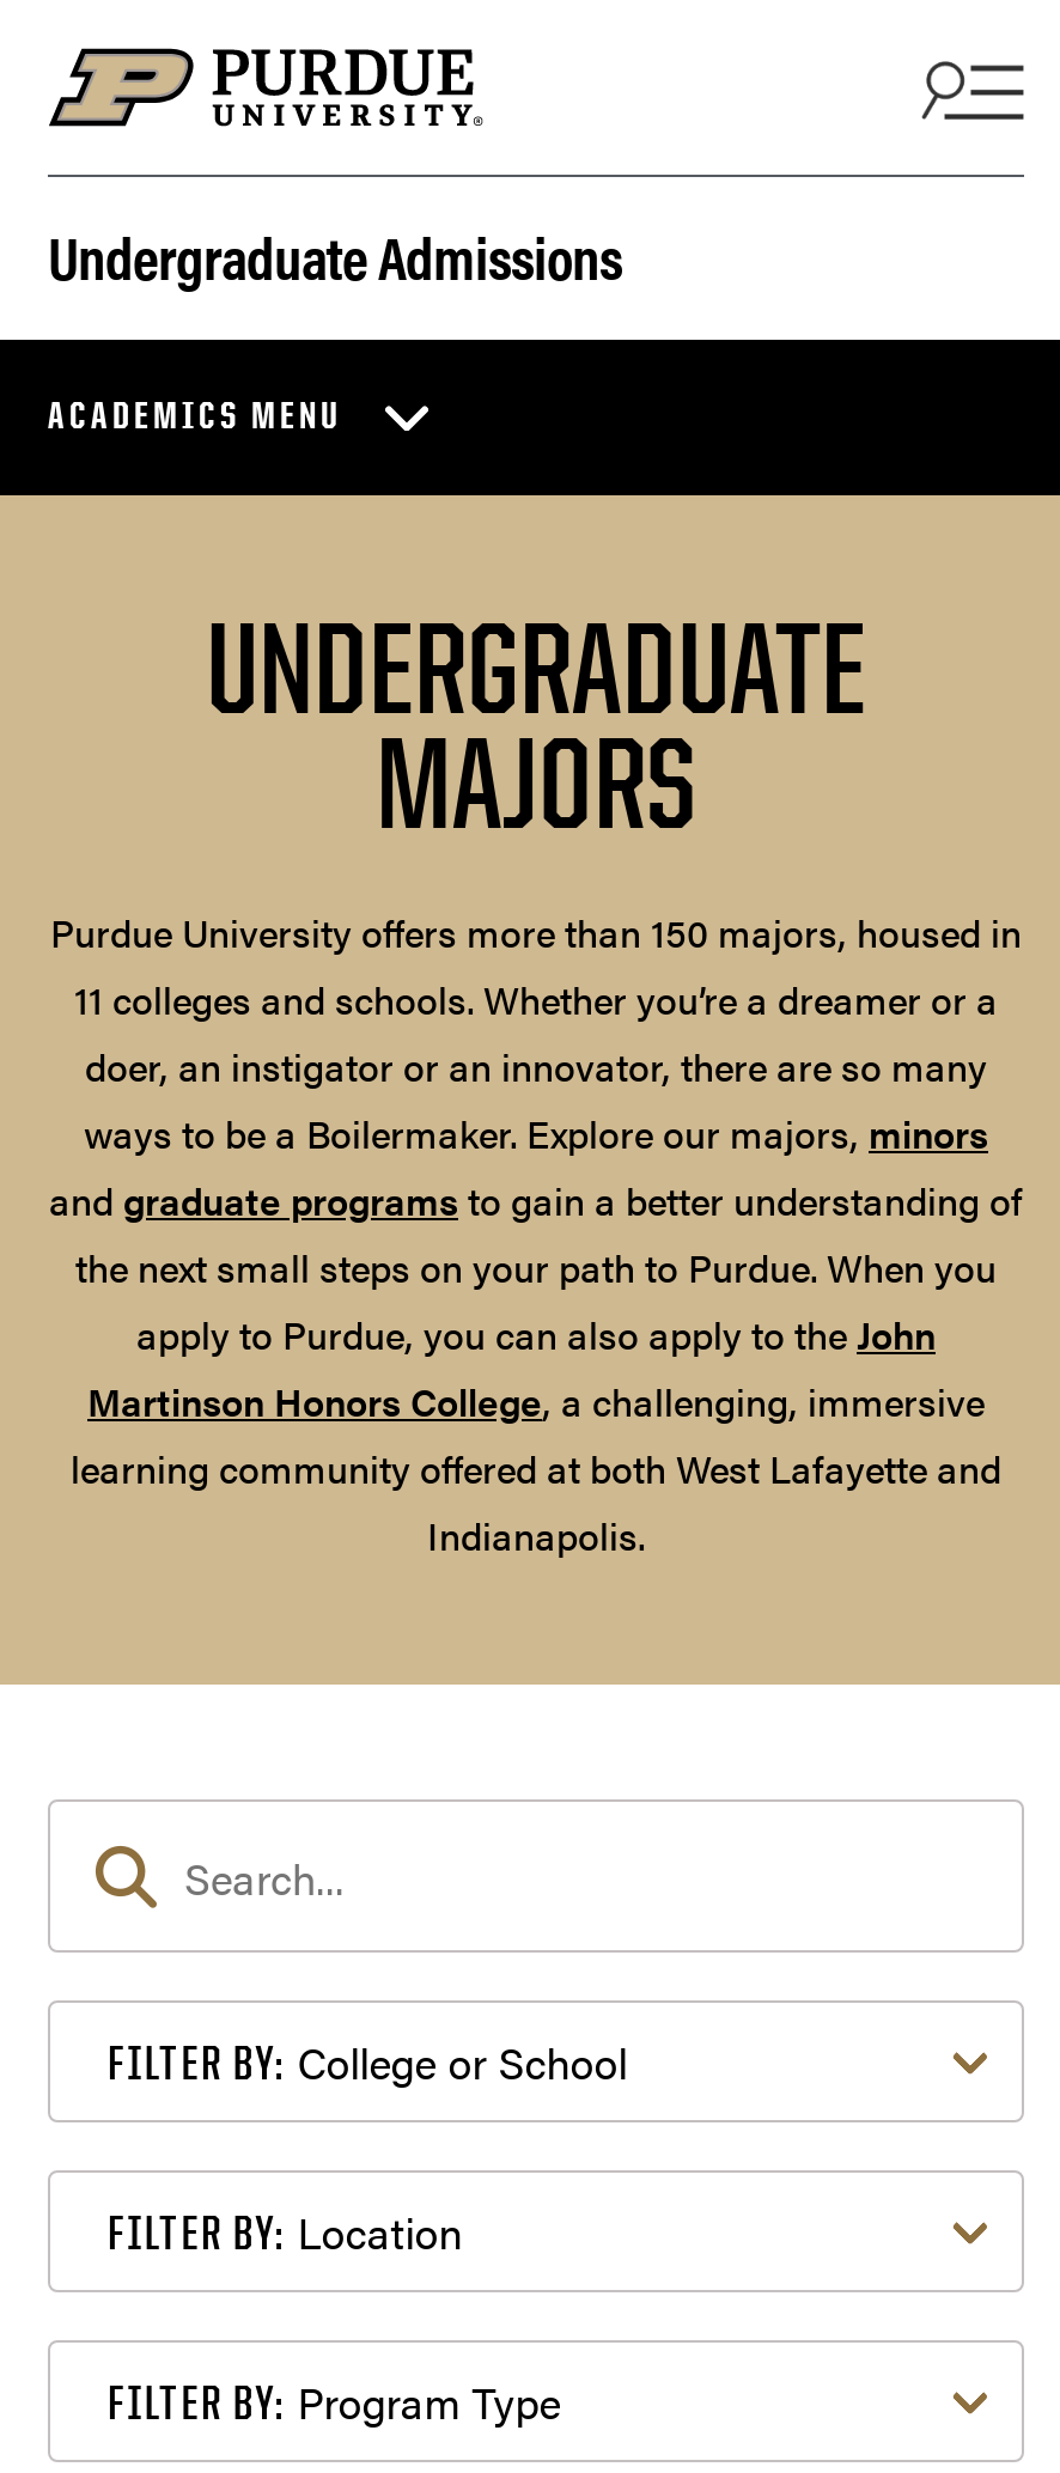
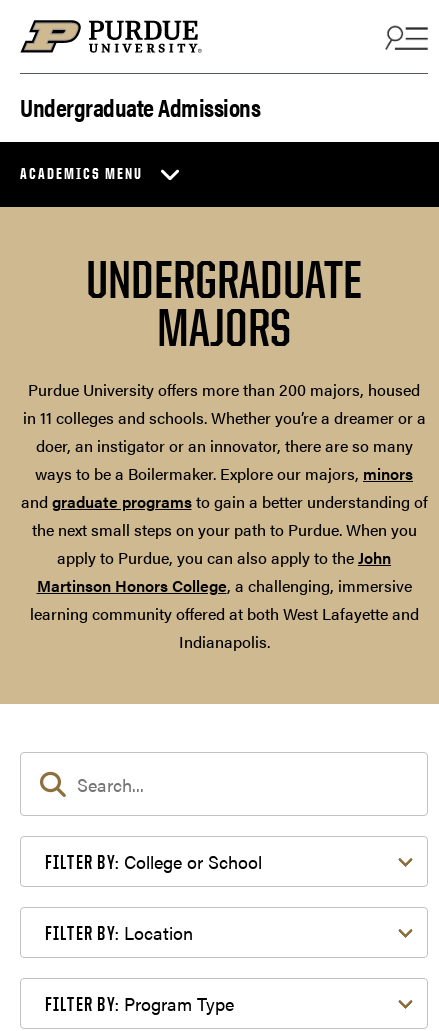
- Purdue University offers more than 150 majors, housed in
- 11 colleges and schools. Whether you’re a dreamer or a
+ Purdue University offers more than 200 majors, housed
+ in 11 colleges and schools. Whether you’re a dreamer or a
